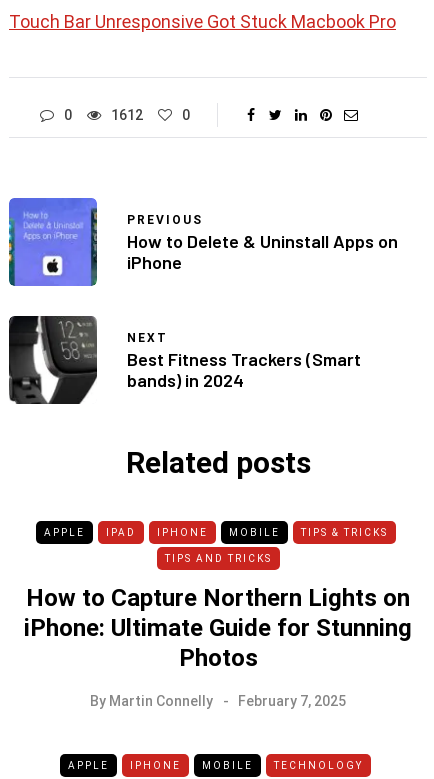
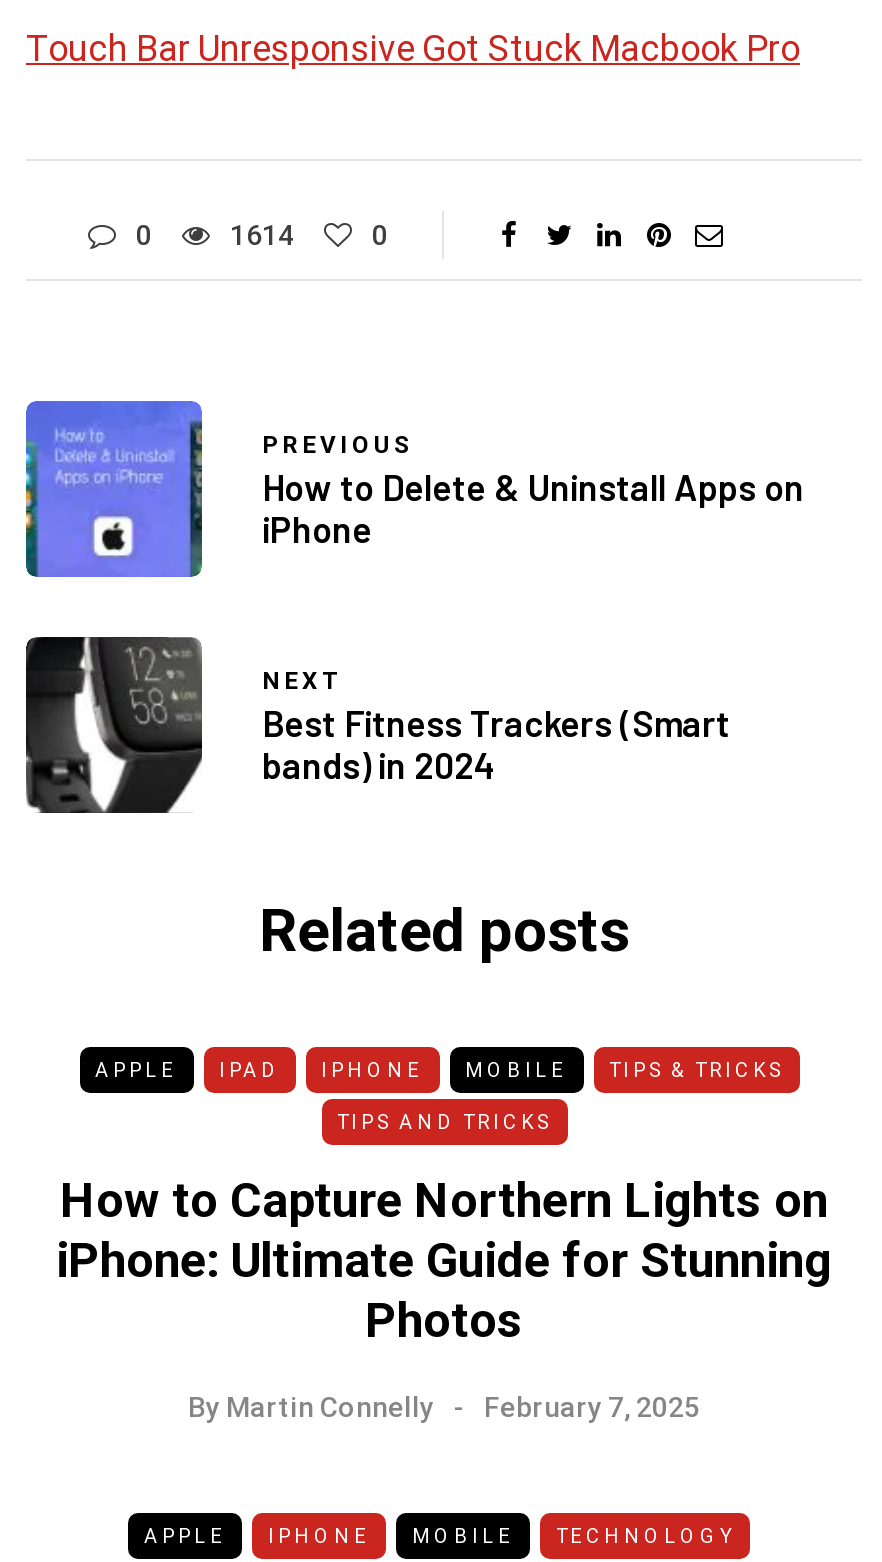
- 1612
+ 1614
